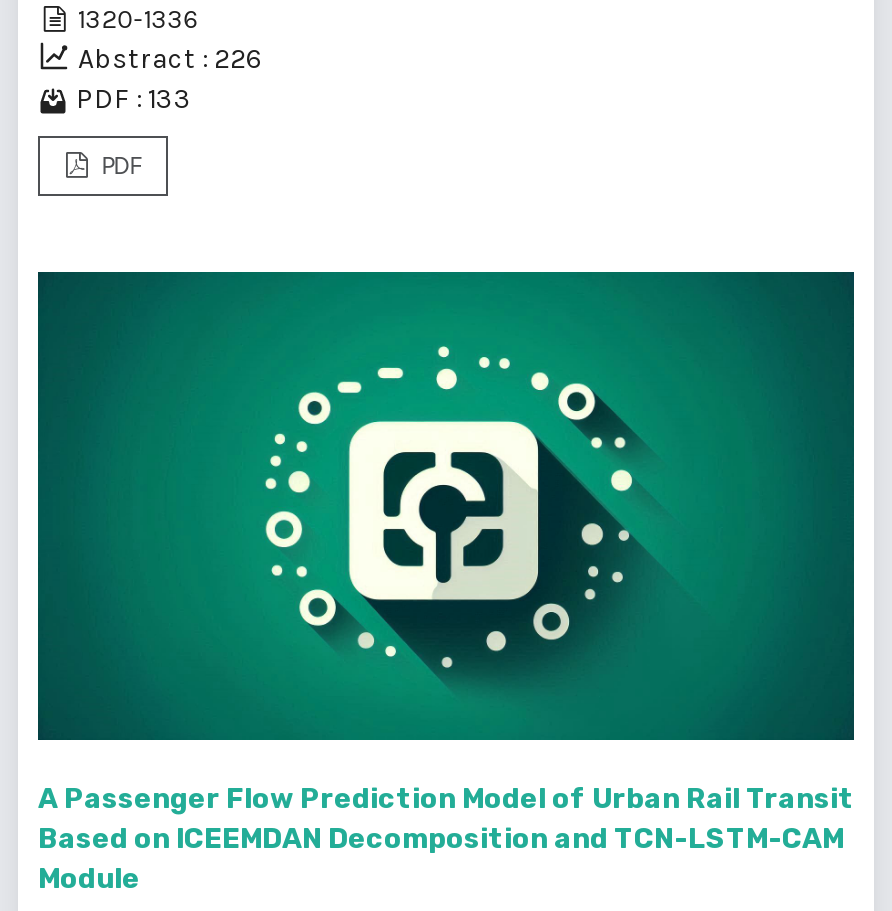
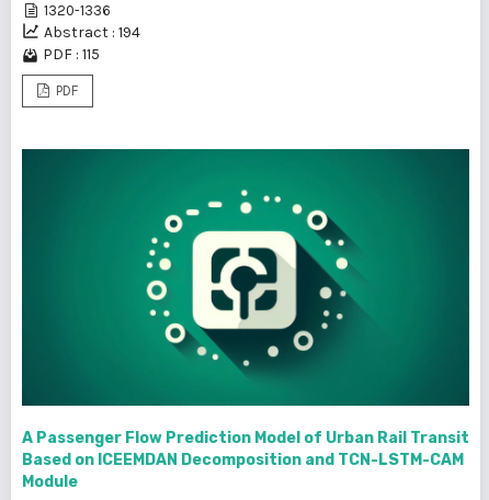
- Abstract : 226
+ Abstract : 194

- PDF : 133
+ PDF : 115
